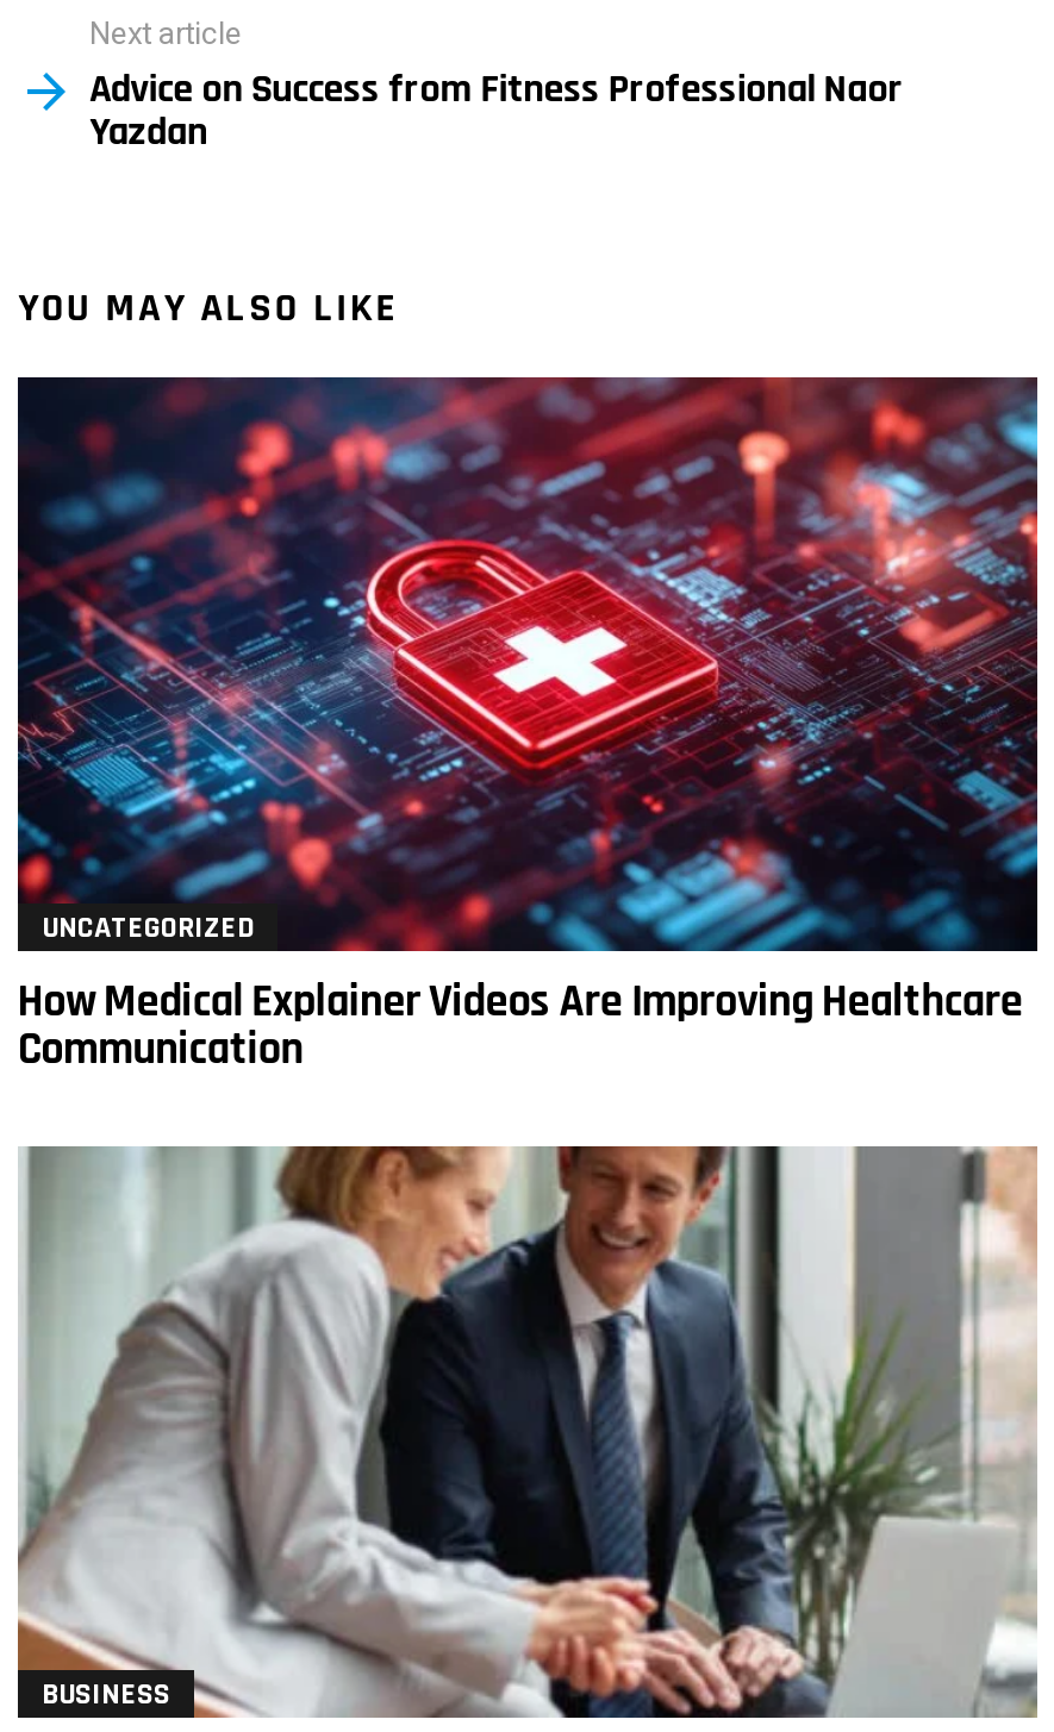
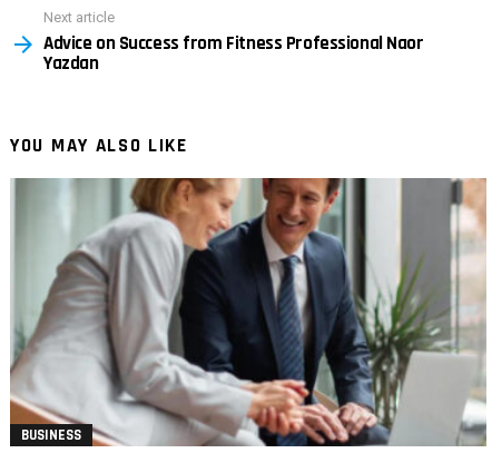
- [image]
- UNCATEGORIZED
- How Medical Explainer Videos Are Improving Healthcare
- Communication
